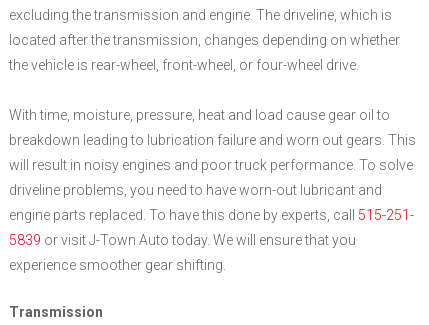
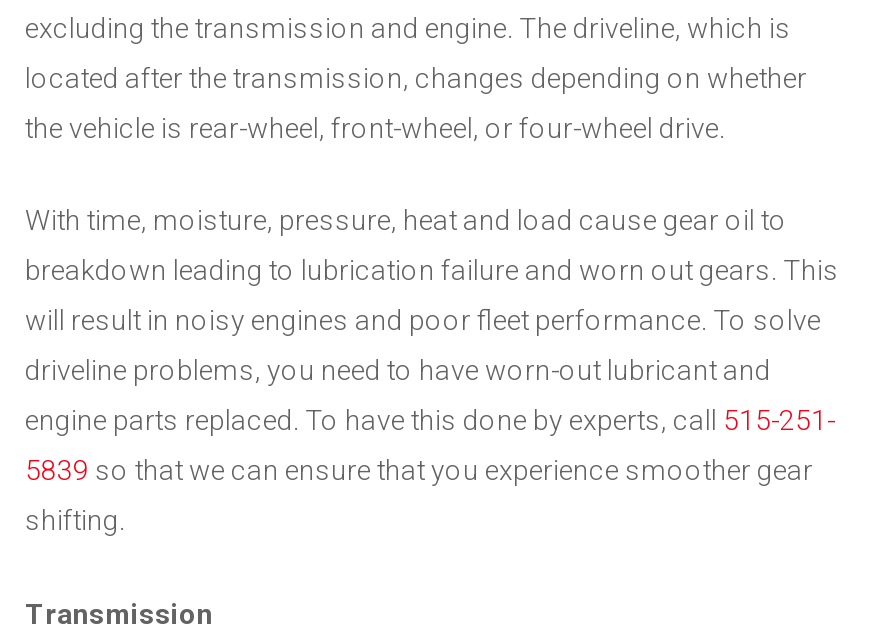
- will result in noisy engines and poor truck performance. To solve
+ will result in noisy engines and poor fleet performance. To solve

- 5839 or visit J-Town Auto today. We will ensure that you
+ 5839 so that we can ensure that you experience smoother gear

- experience smoother gear shifting.
+ shifting.
